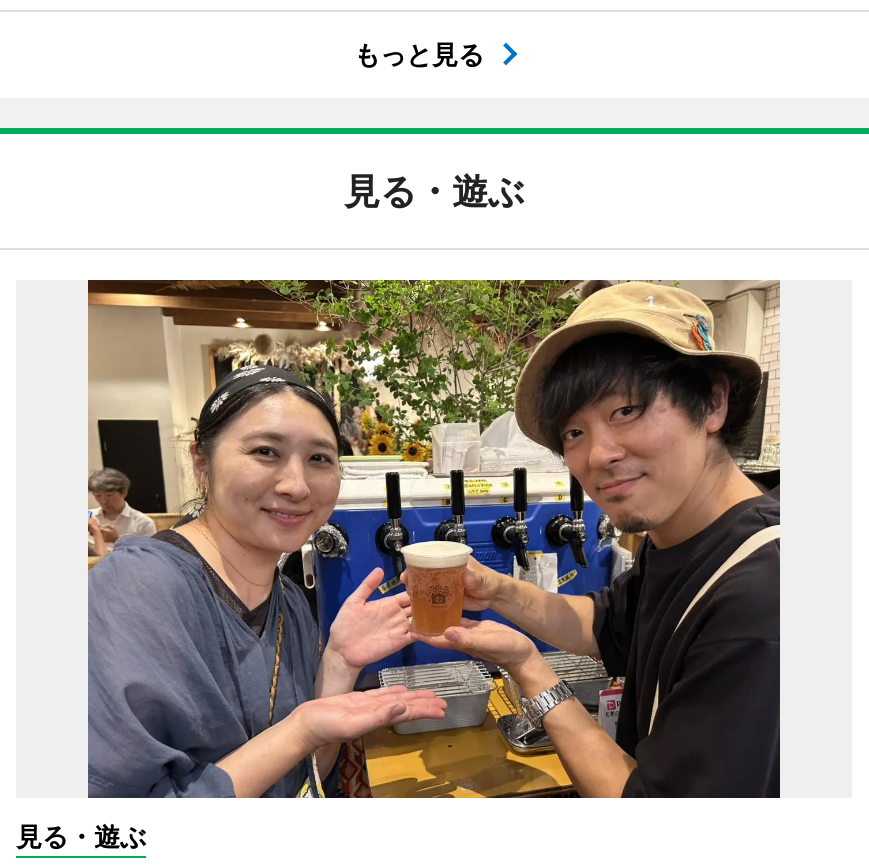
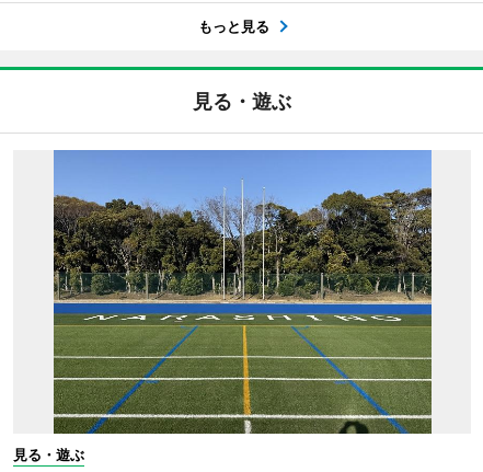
- [image]
+ [image]
